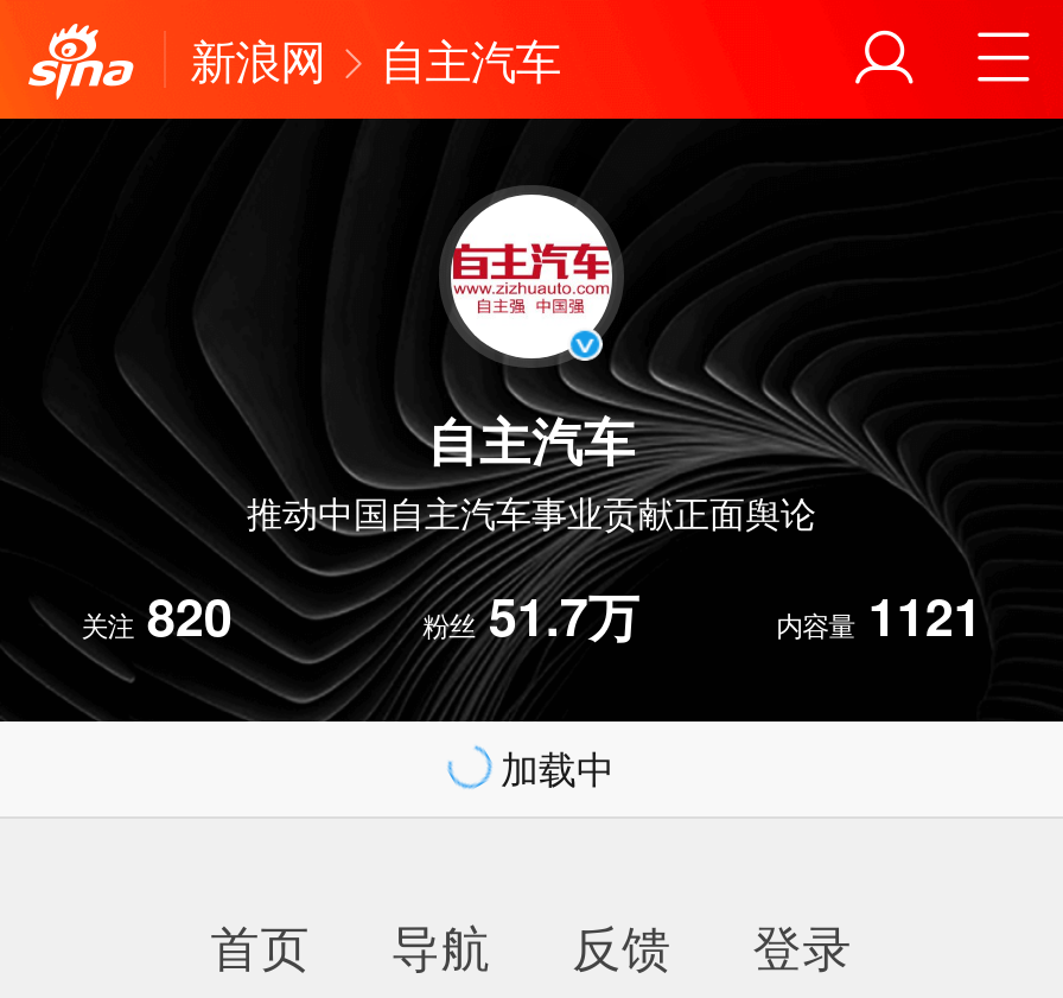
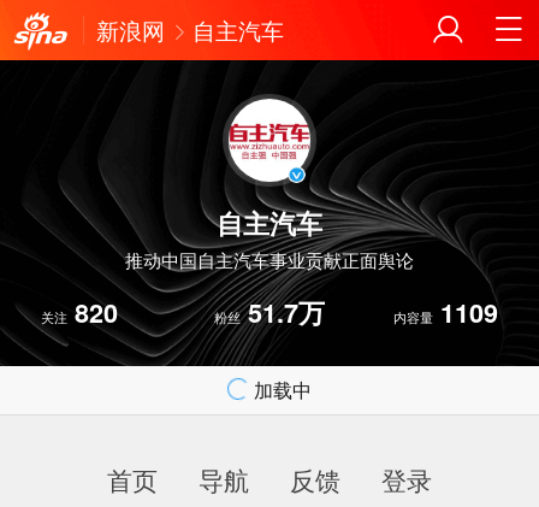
- 内容量 1121
+ 内容量 1109
